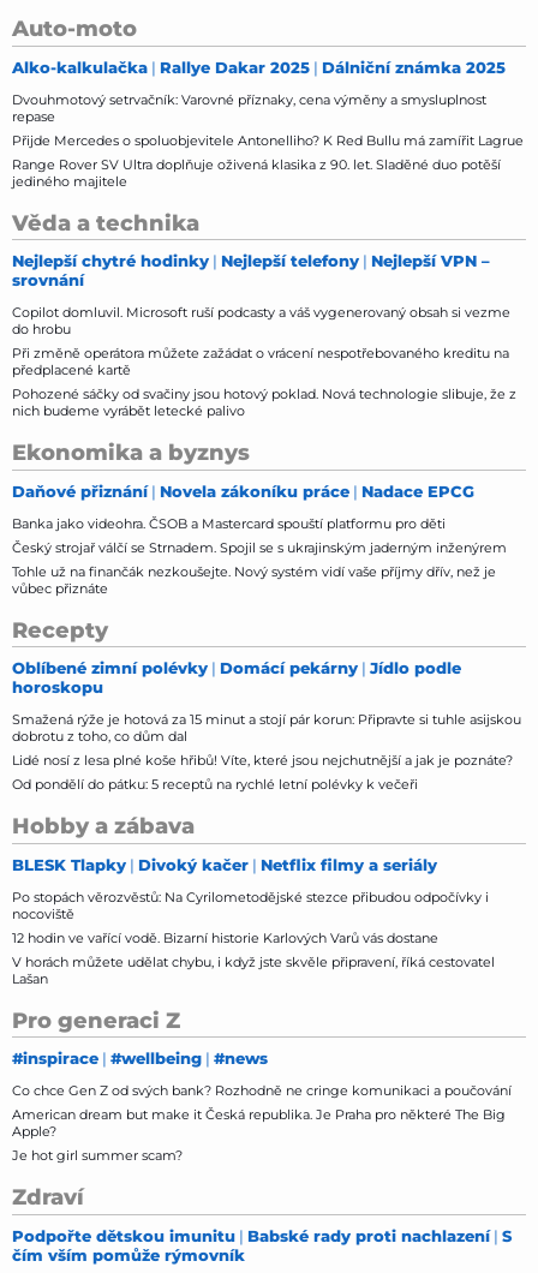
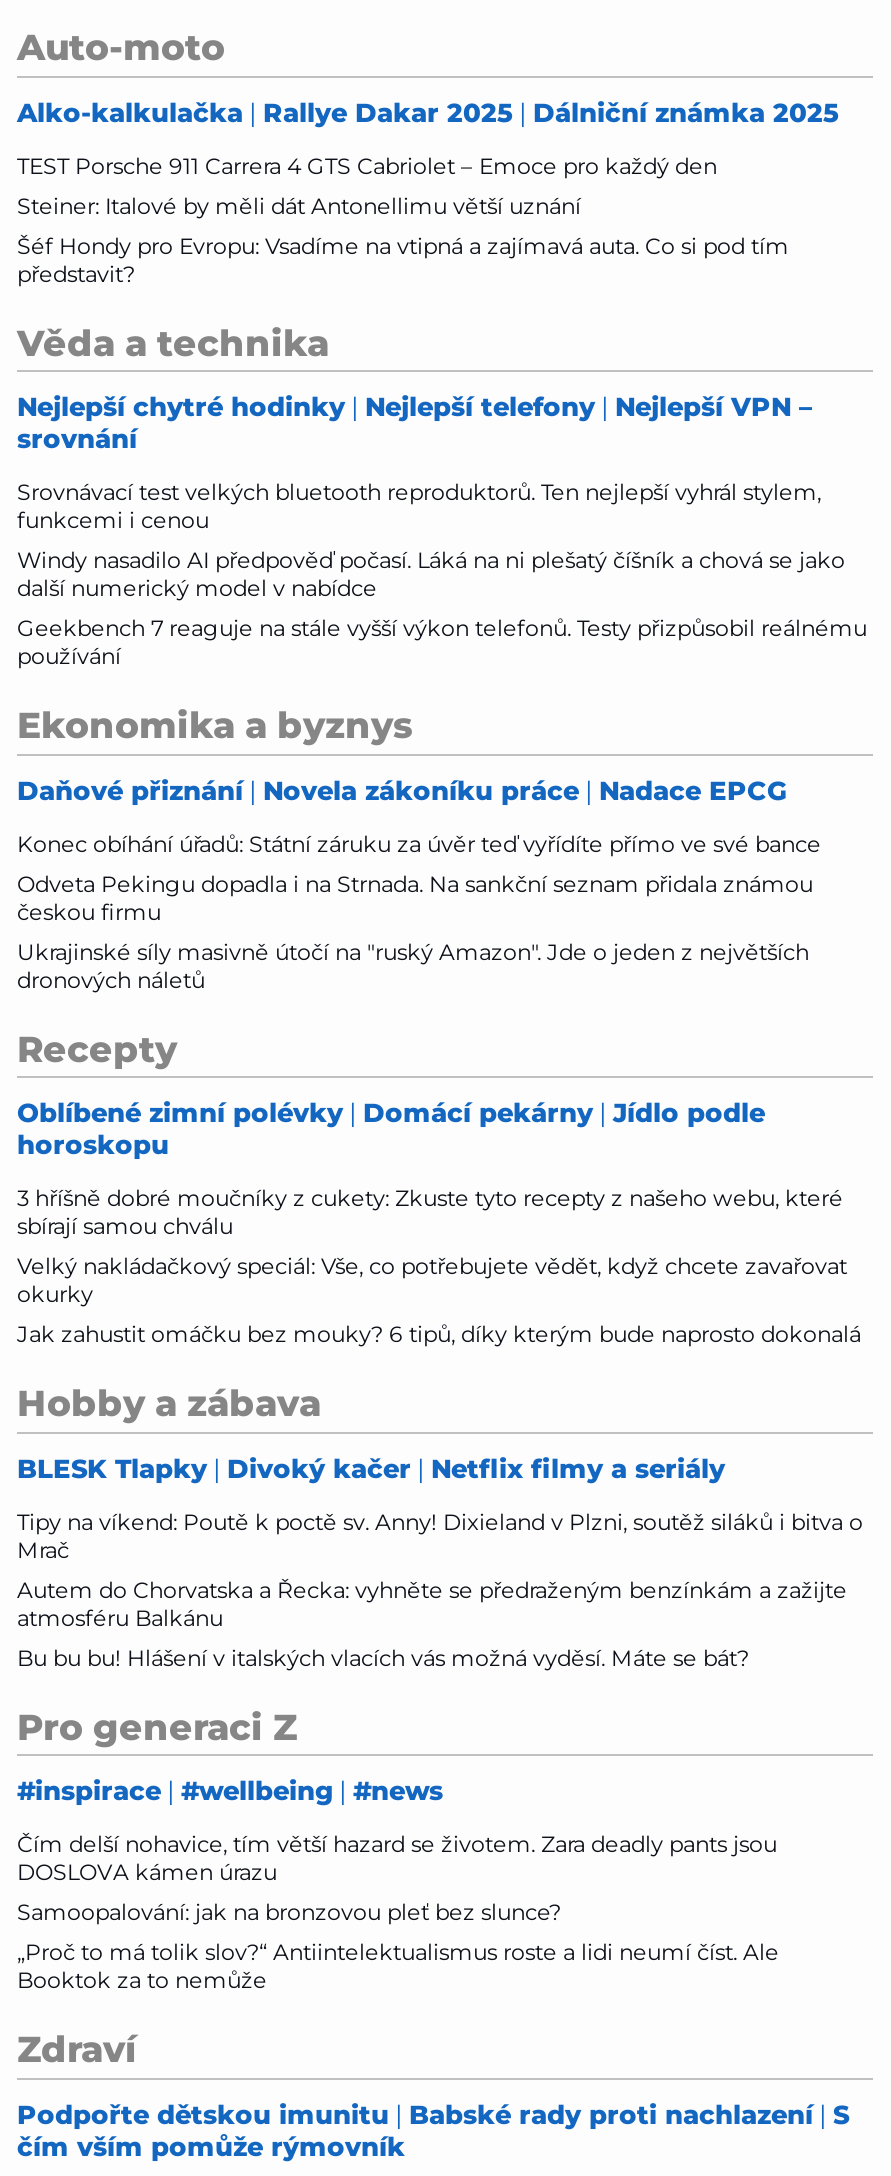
- Dvouhmotový setrvačník: Varovné příznaky, cena výměny a smysluplnost
- repase
- Přijde Mercedes o spoluobjevitele Antonelliho? K Red Bullu má zamířit Lagrue
- Range Rover SV Ultra doplňuje oživená klasika z 90. let. Sladěné duo potěší
- jediného majitele
+ TEST Porsche 911 Carrera 4 GTS Cabriolet – Emoce pro každý den
+ Steiner: Italové by měli dát Antonellimu větší uznání
+ Šéf Hondy pro Evropu: Vsadíme na vtipná a zajímavá auta. Co si pod tím
+ představit?

- Copilot domluvil. Microsoft ruší podcasty a váš vygenerovaný obsah si vezme
- do hrobu
- Při změně operátora můžete zažádat o vrácení nespotřebovaného kreditu na
- předplacené kartě
- Pohozené sáčky od svačiny jsou hotový poklad. Nová technologie slibuje, že z
- nich budeme vyrábět letecké palivo
+ Srovnávací test velkých bluetooth reproduktorů. Ten nejlepší vyhrál stylem,
+ funkcemi i cenou
+ Windy nasadilo AI předpověď počasí. Láká na ni plešatý číšník a chová se jako
+ další numerický model v nabídce
+ Geekbench 7 reaguje na stále vyšší výkon telefonů. Testy přizpůsobil reálnému
+ používání

- Banka jako videohra. ČSOB a Mastercard spouští platformu pro děti
- Český strojař válčí se Strnadem. Spojil se s ukrajinským jaderným inženýrem
- Tohle už na finančák nezkoušejte. Nový systém vidí vaše příjmy dřív, než je
- vůbec přiznáte
+ Konec obíhání úřadů: Státní záruku za úvěr teď vyřídíte přímo ve své bance
+ Odveta Pekingu dopadla i na Strnada. Na sankční seznam přidala známou
+ českou firmu
+ Ukrajinské síly masivně útočí na "ruský Amazon". Jde o jeden z největších
+ dronových náletů

- Smažená rýže je hotová za 15 minut a stojí pár korun: Připravte si tuhle asijskou
- dobrotu z toho, co dům dal
- Lidé nosí z lesa plné koše hřibů! Víte, které jsou nejchutnější a jak je poznáte?
- Od pondělí do pátku: 5 receptů na rychlé letní polévky k večeři
+ 3 hříšně dobré moučníky z cukety: Zkuste tyto recepty z našeho webu, které
+ sbírají samou chválu
+ Velký nakládačkový speciál: Vše, co potřebujete vědět, když chcete zavařovat
+ okurky
+ Jak zahustit omáčku bez mouky? 6 tipů, díky kterým bude naprosto dokonalá

- Po stopách věrozvěstů: Na Cyrilometodějské stezce přibudou odpočívky i
- nocoviště
- 12 hodin ve vařící vodě. Bizarní historie Karlových Varů vás dostane
- V horách můžete udělat chybu, i když jste skvěle připravení, říká cestovatel
- Lašan
+ Tipy na víkend: Poutě k poctě sv. Anny! Dixieland v Plzni, soutěž siláků i bitva o
+ Mrač
+ Autem do Chorvatska a Řecka: vyhněte se předraženým benzínkám a zažijte
+ atmosféru Balkánu
+ Bu bu bu! Hlášení v italských vlacích vás možná vyděsí. Máte se bát?

- Co chce Gen Z od svých bank? Rozhodně ne cringe komunikaci a poučování
- American dream but make it Česká republika. Je Praha pro některé The Big
- Apple?
- Je hot girl summer scam?
+ Čím delší nohavice, tím větší hazard se životem. Zara deadly pants jsou
+ DOSLOVA kámen úrazu
+ Samoopalování: jak na bronzovou pleť bez slunce?
+ „Proč to má tolik slov?“ Antiintelektualismus roste a lidi neumí číst. Ale
+ Booktok za to nemůže
